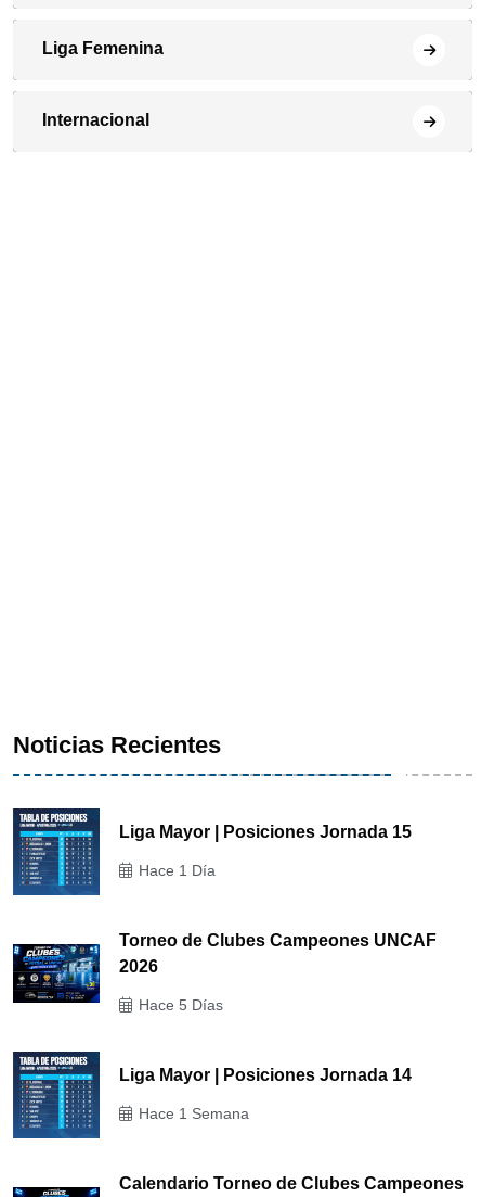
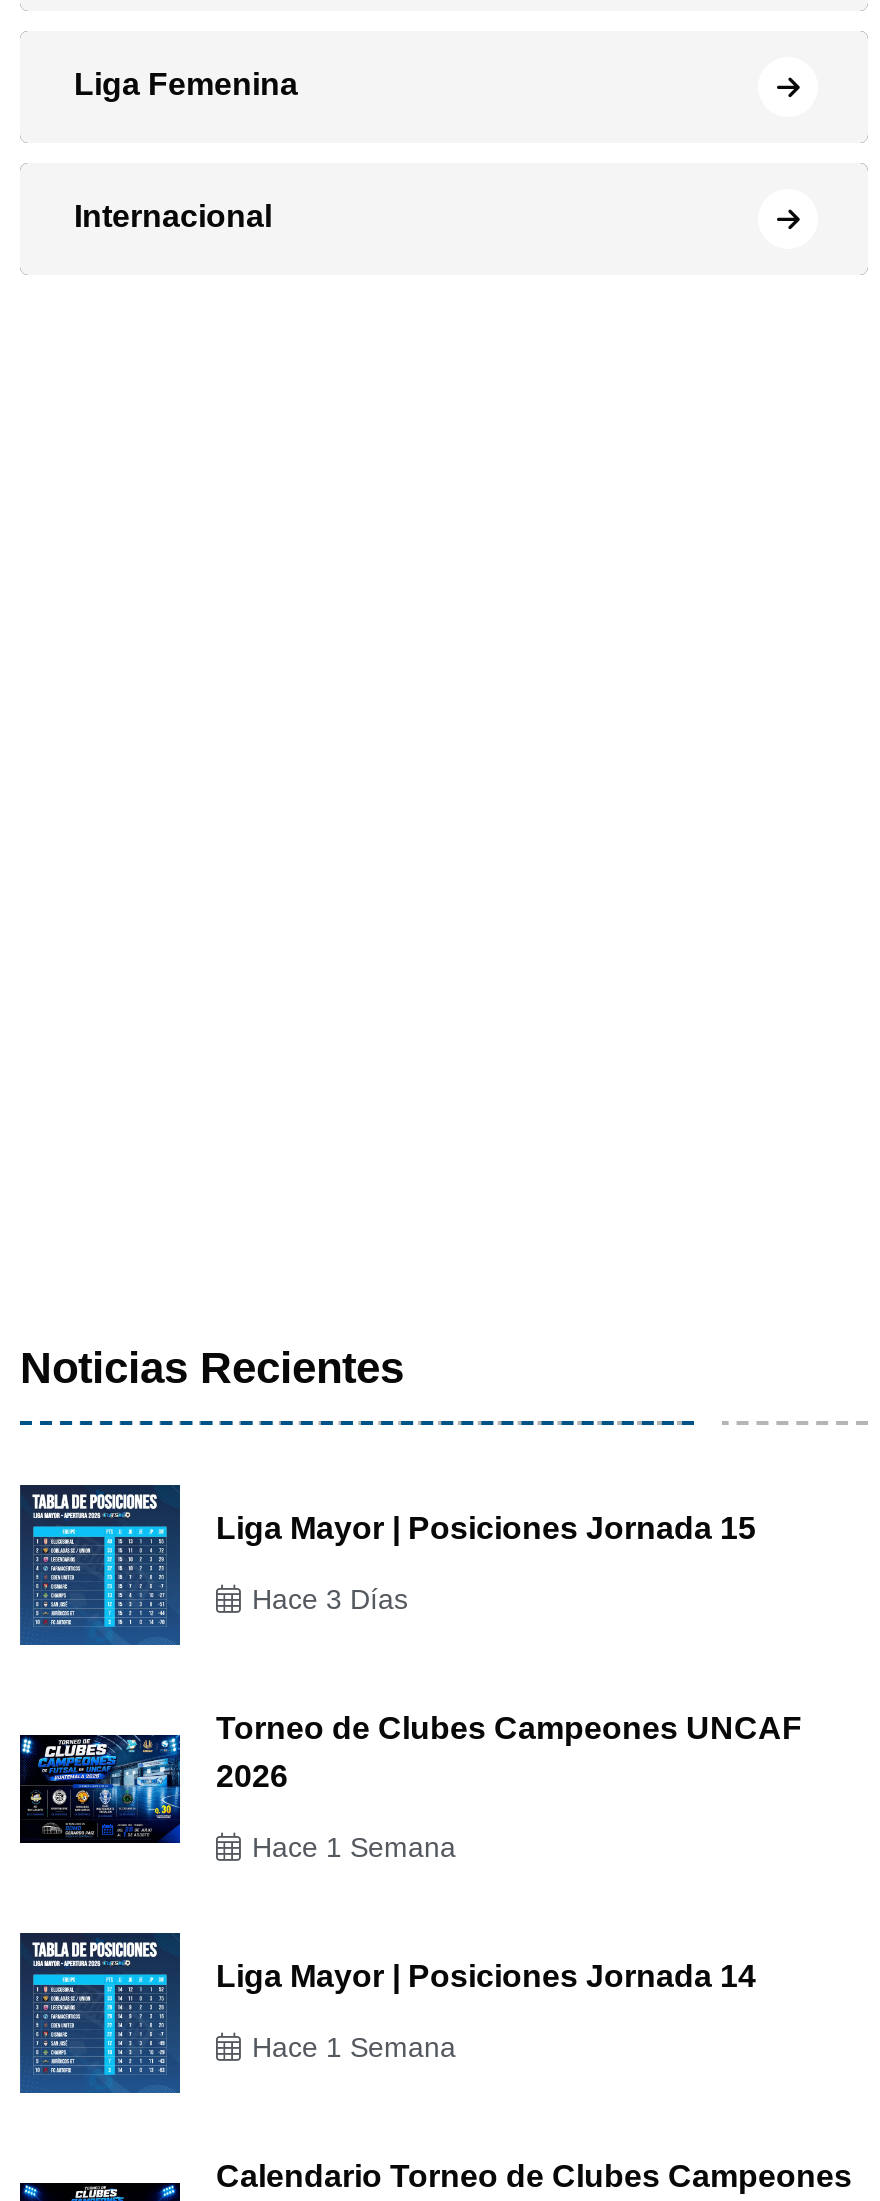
- Hace 1 Día
+ Hace 3 Días

- Hace 5 Días
+ Hace 1 Semana
